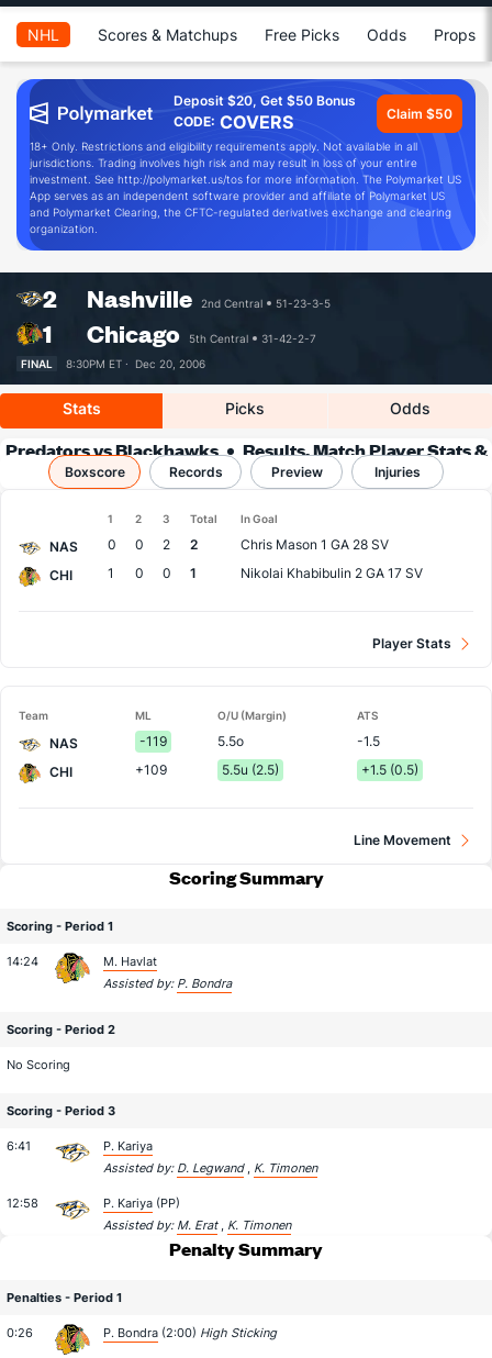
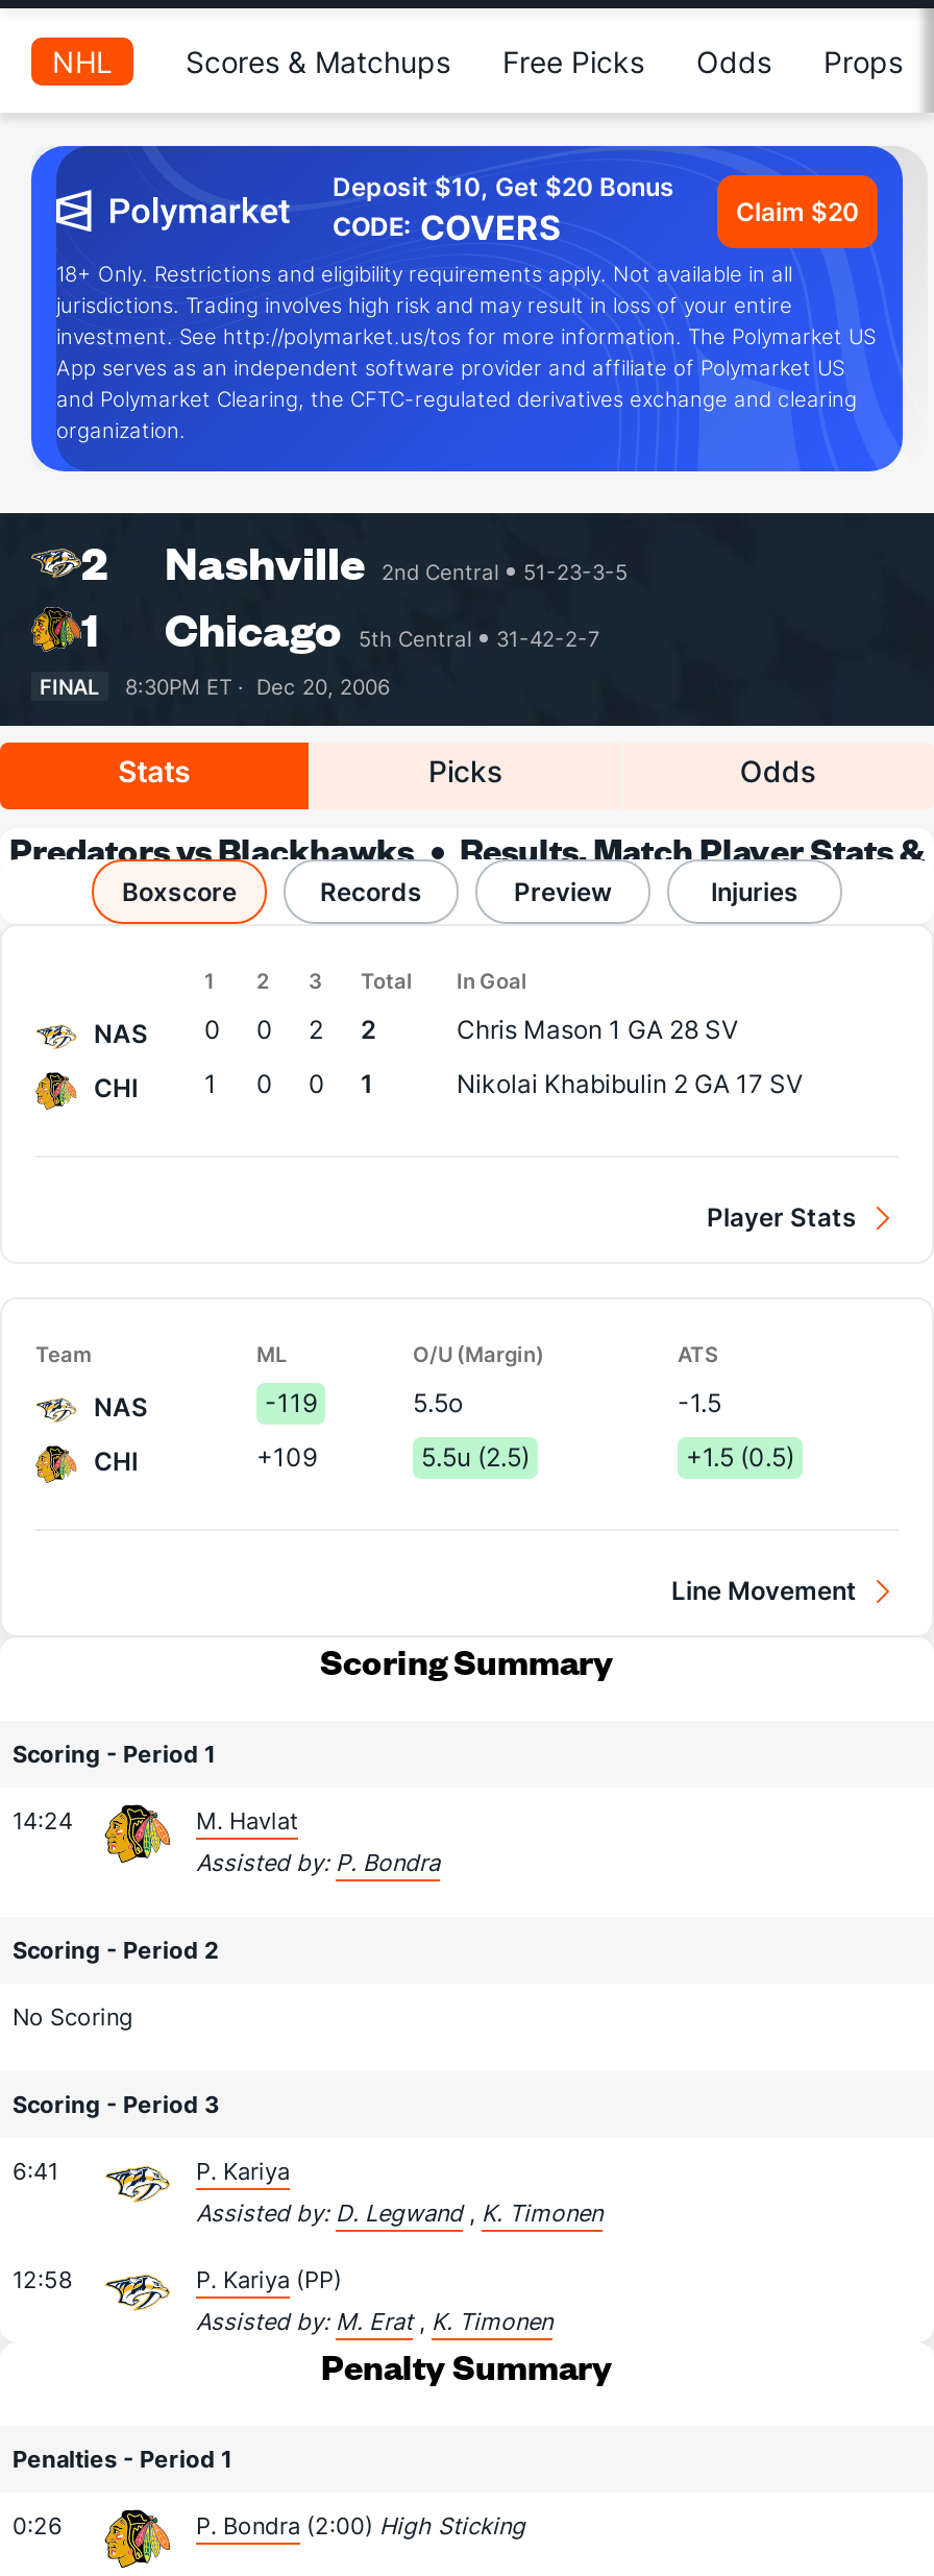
- Deposit $20, Get $50 Bonus
+ Deposit $10, Get $20 Bonus

- Claim $50
+ Claim $20
